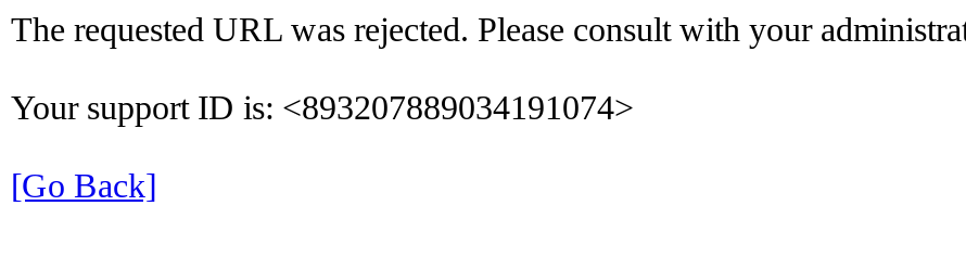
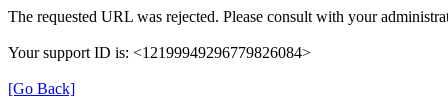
- Your support ID is: <893207889034191074>
+ Your support ID is: <12199949296779826084>
